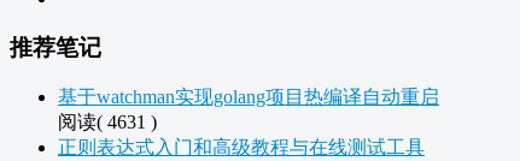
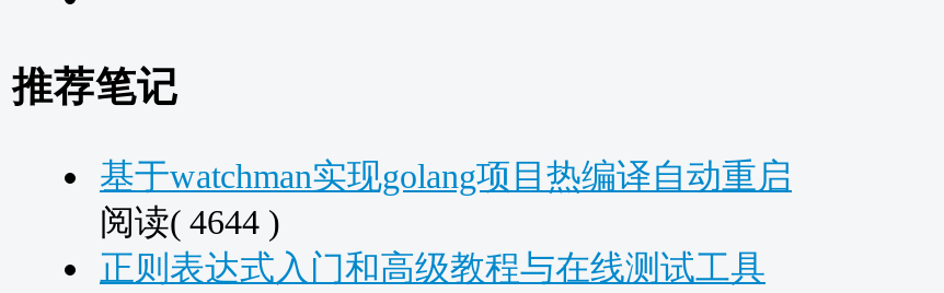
- 阅读( 4631 )
+ 阅读( 4644 )
